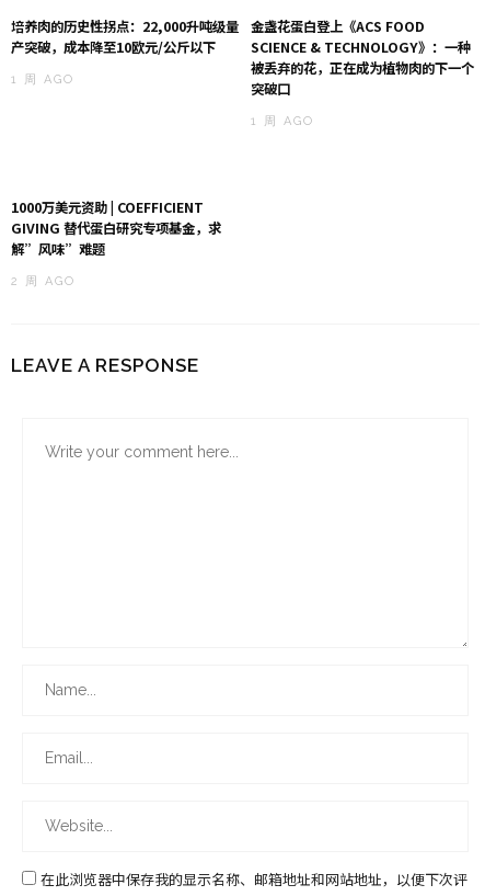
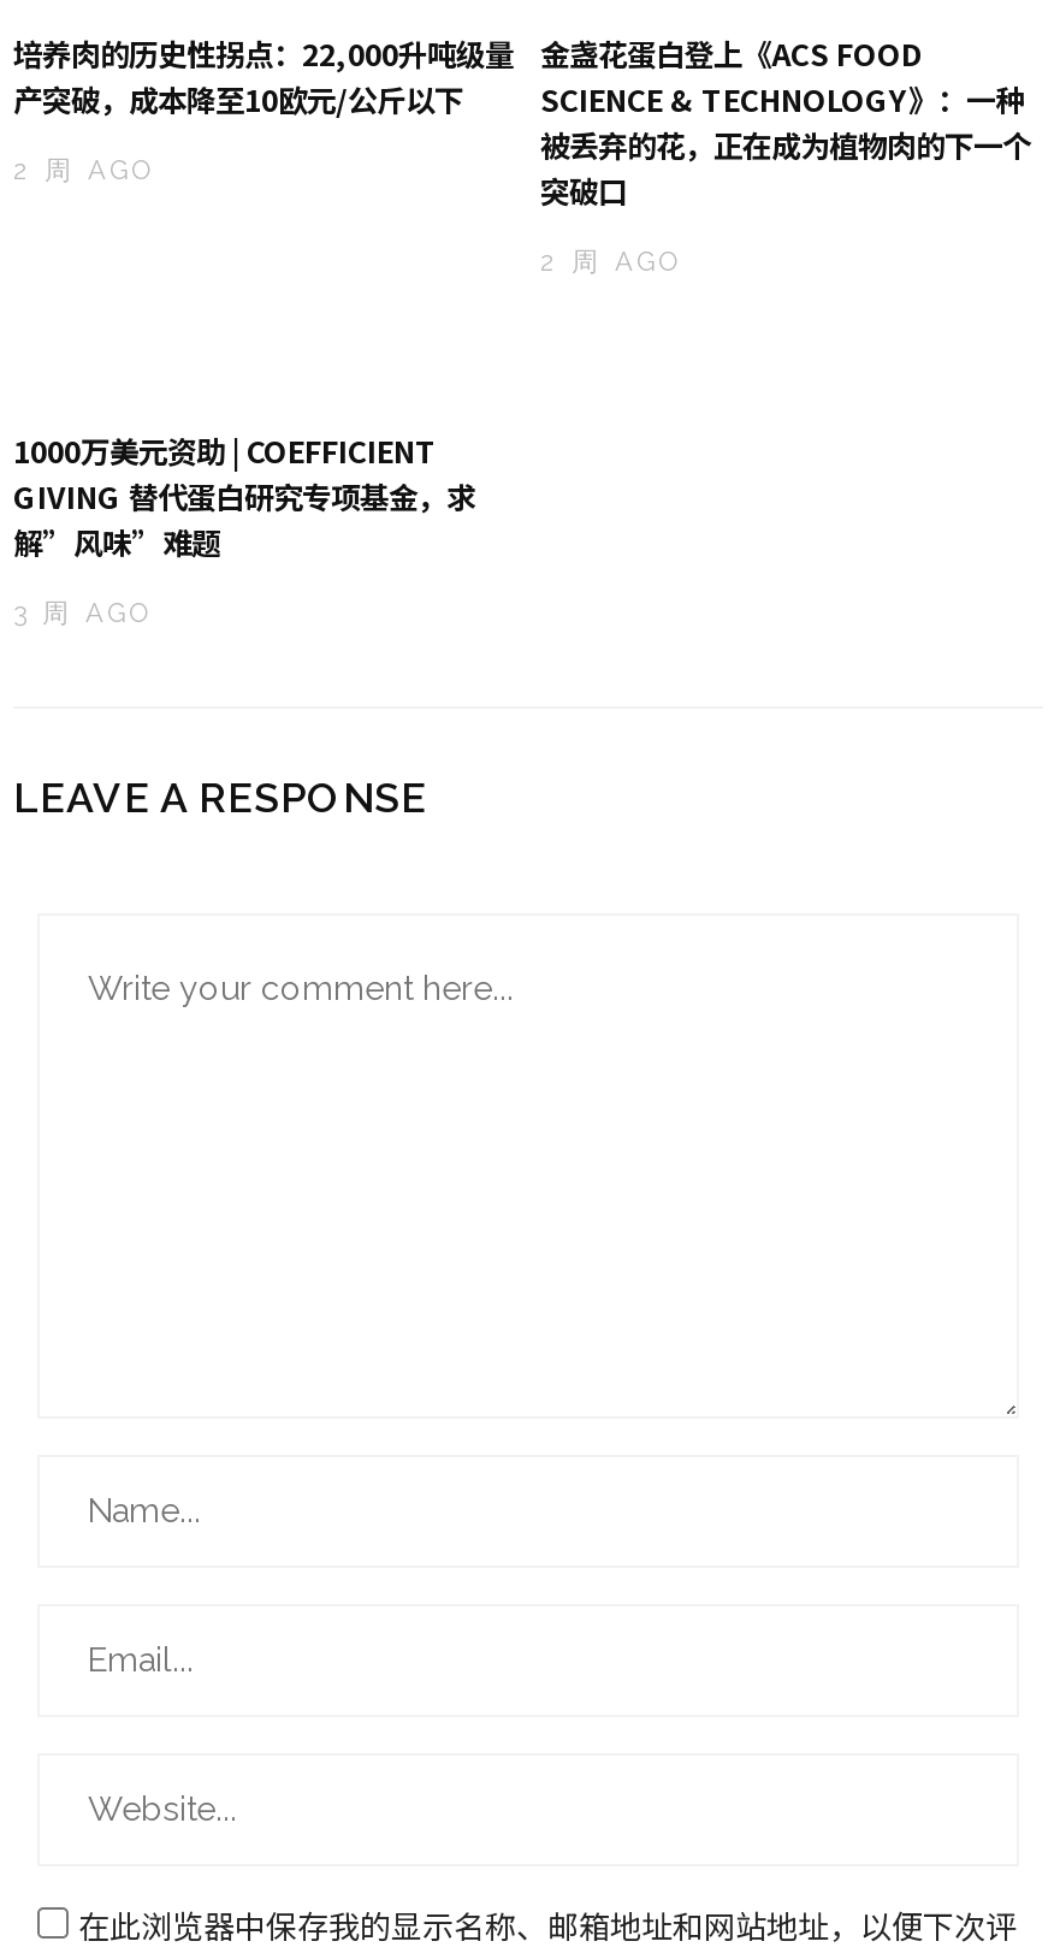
- 1 周 AGO
+ 2 周 AGO

- 1 周 AGO
+ 2 周 AGO

- 2 周 AGO
+ 3 周 AGO
